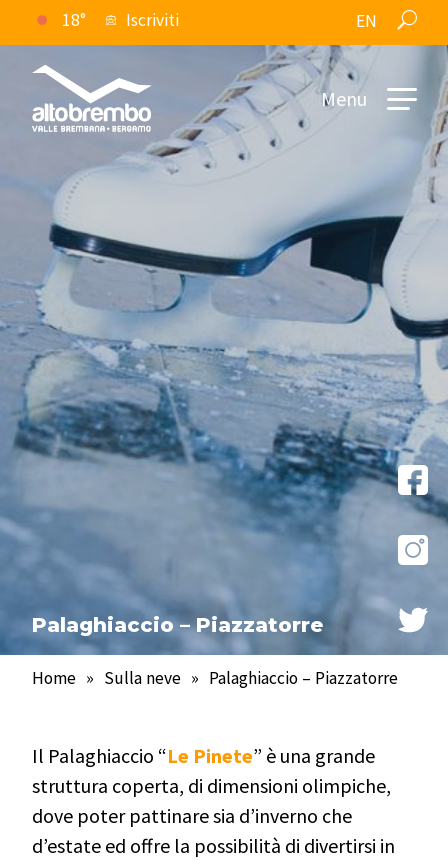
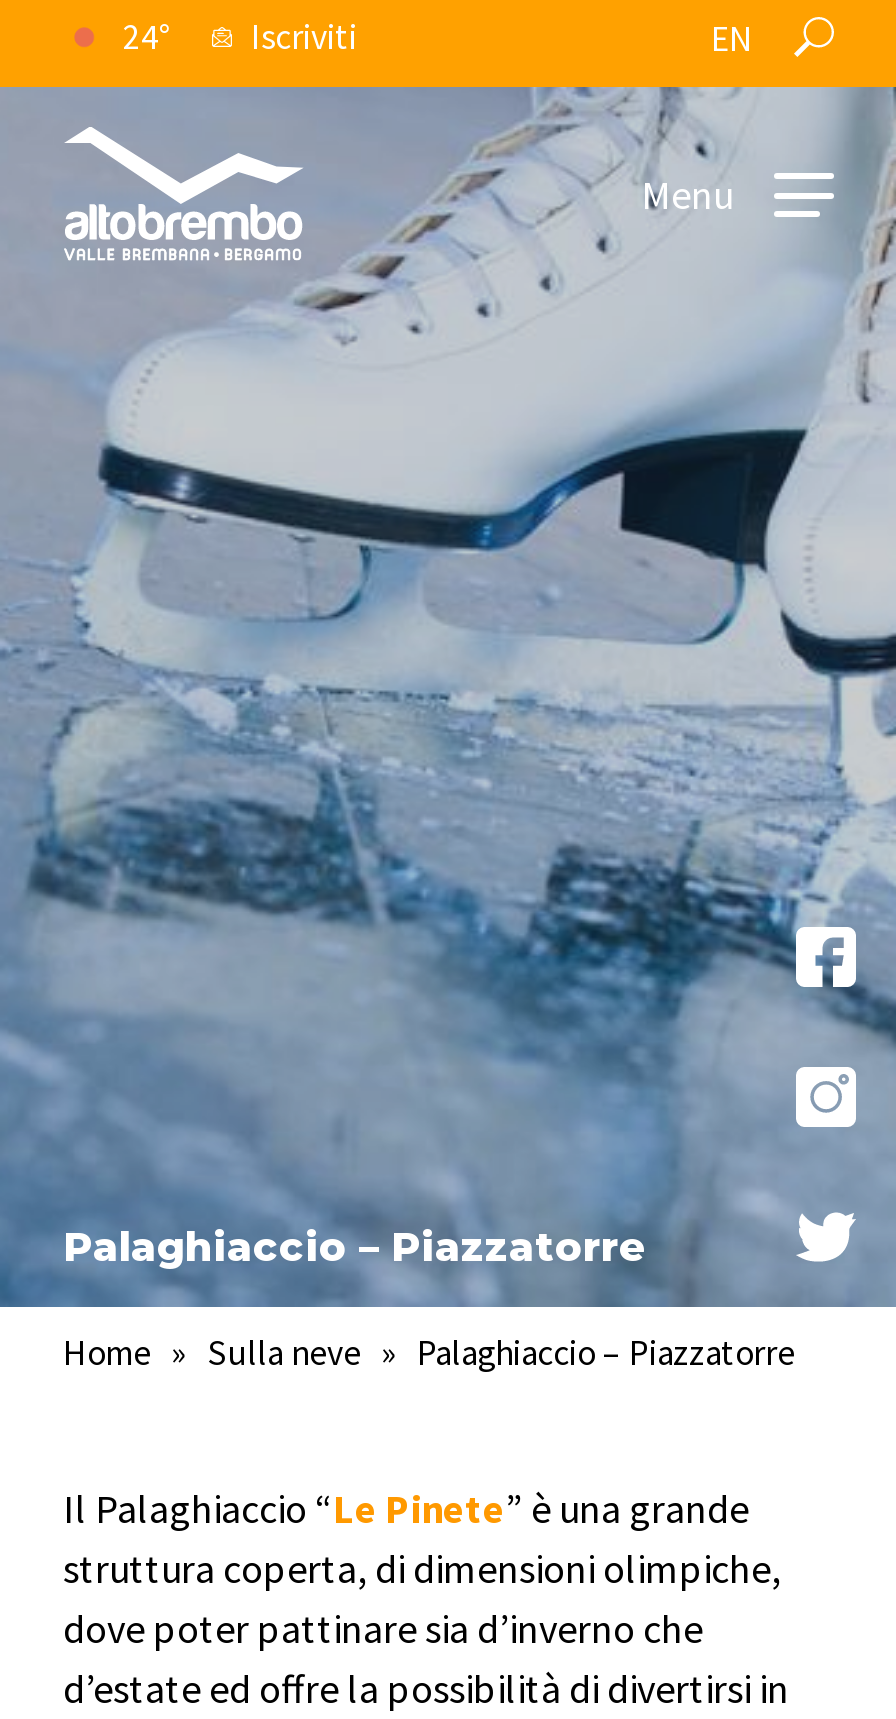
- 18° Iscriviti
+ 24° Iscriviti
